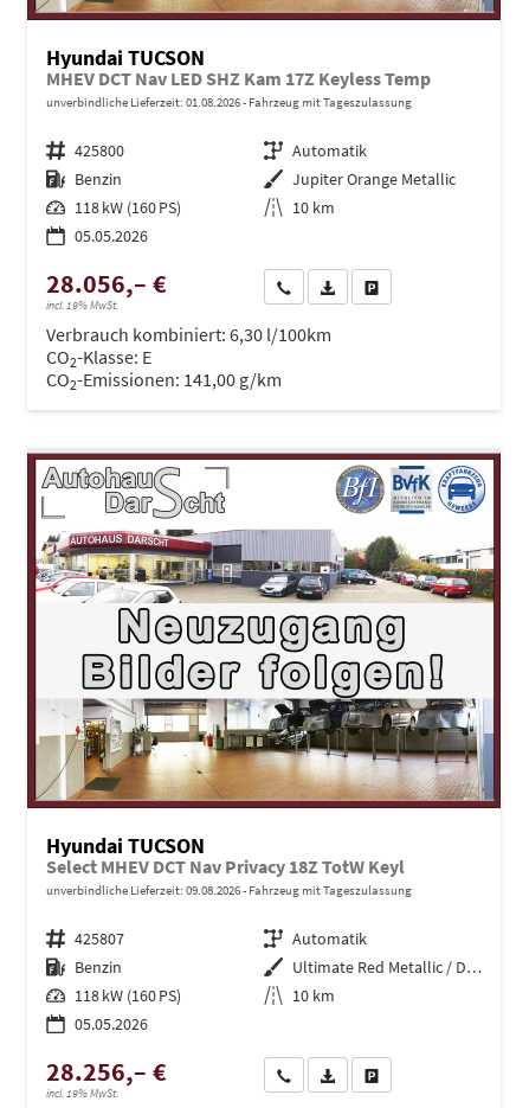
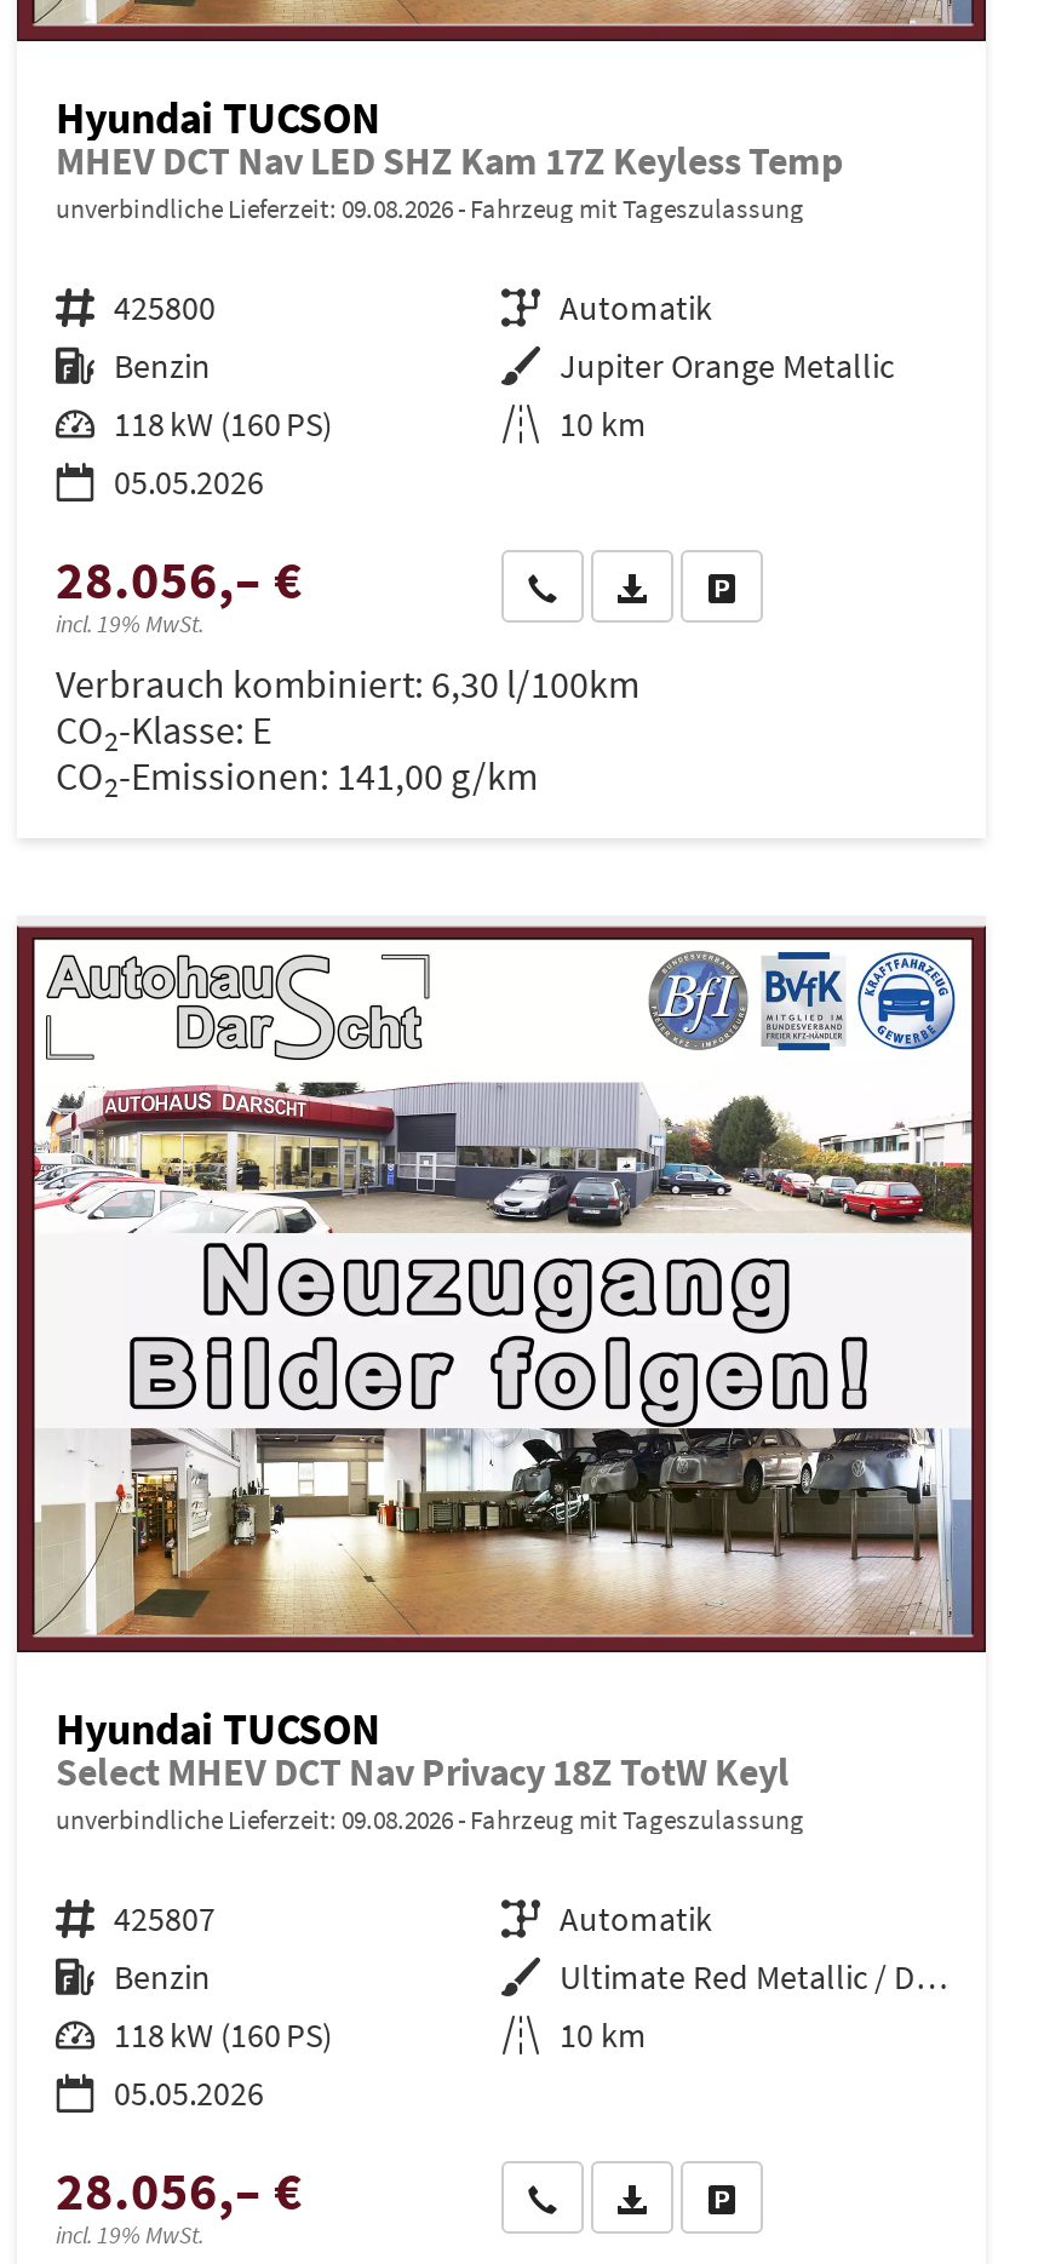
- unverbindliche Lieferzeit: 01.08.2026 Fahrzeug mit Tageszulassung
+ unverbindliche Lieferzeit: 09.08.2026 Fahrzeug mit Tageszulassung

- 28.256,– €
+ 28.056,– €
